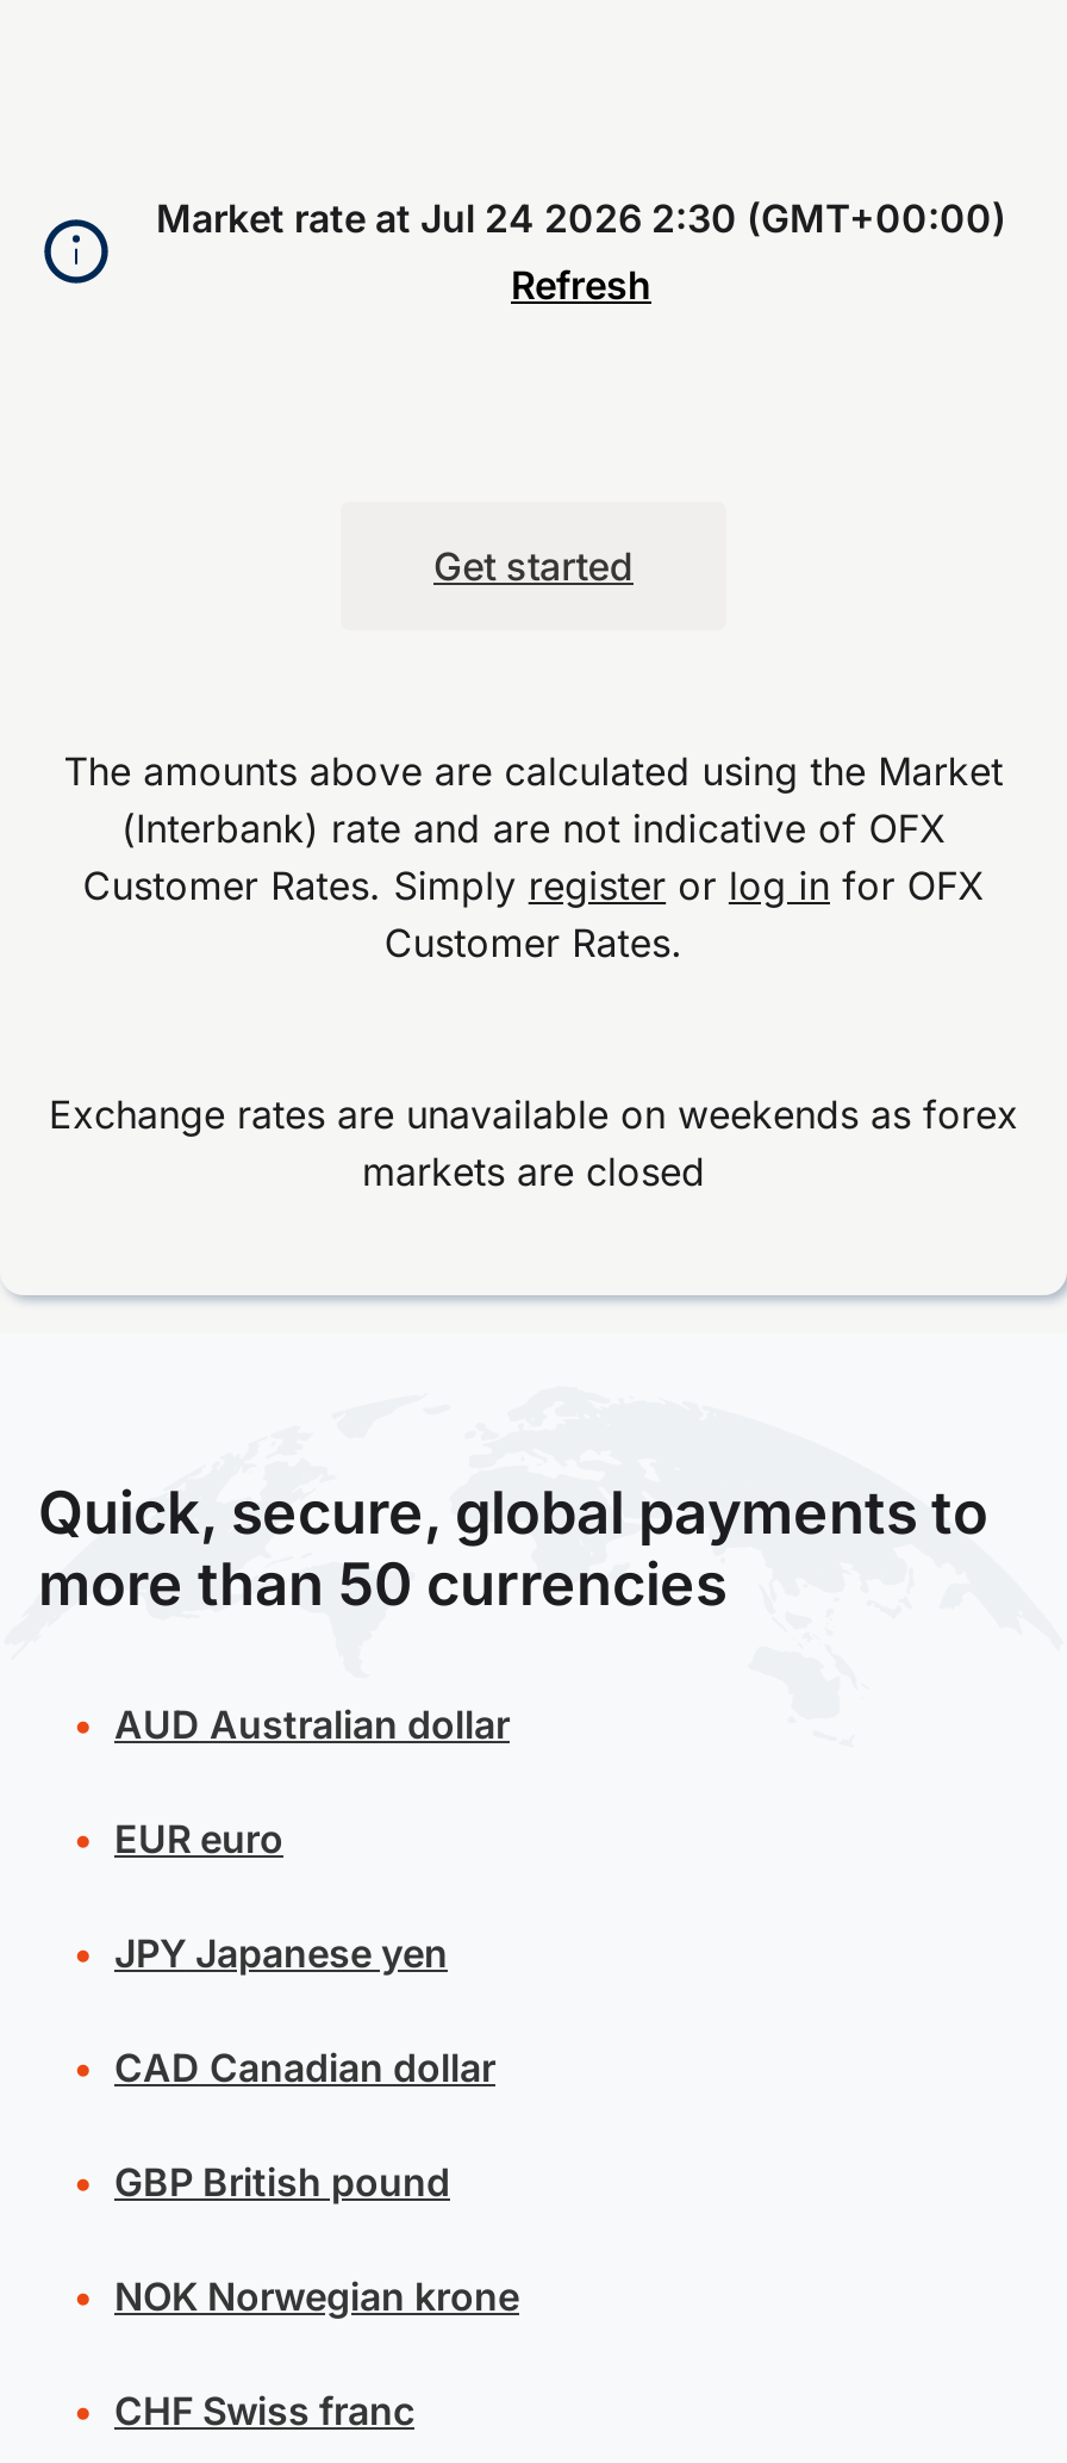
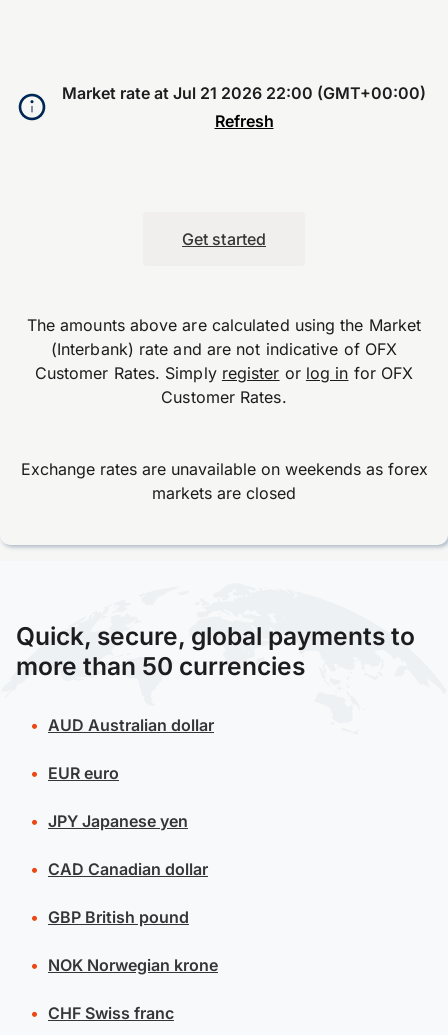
- Market rate at Jul 24 2026 2:30 (GMT+00:00)
+ Market rate at Jul 21 2026 22:00 (GMT+00:00)
